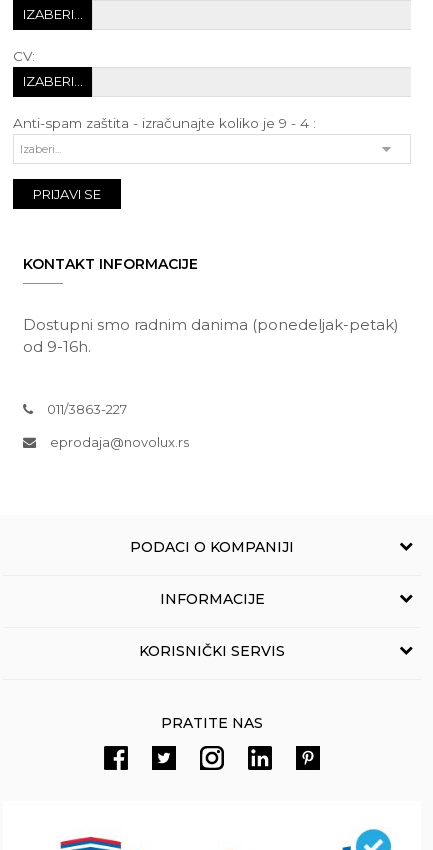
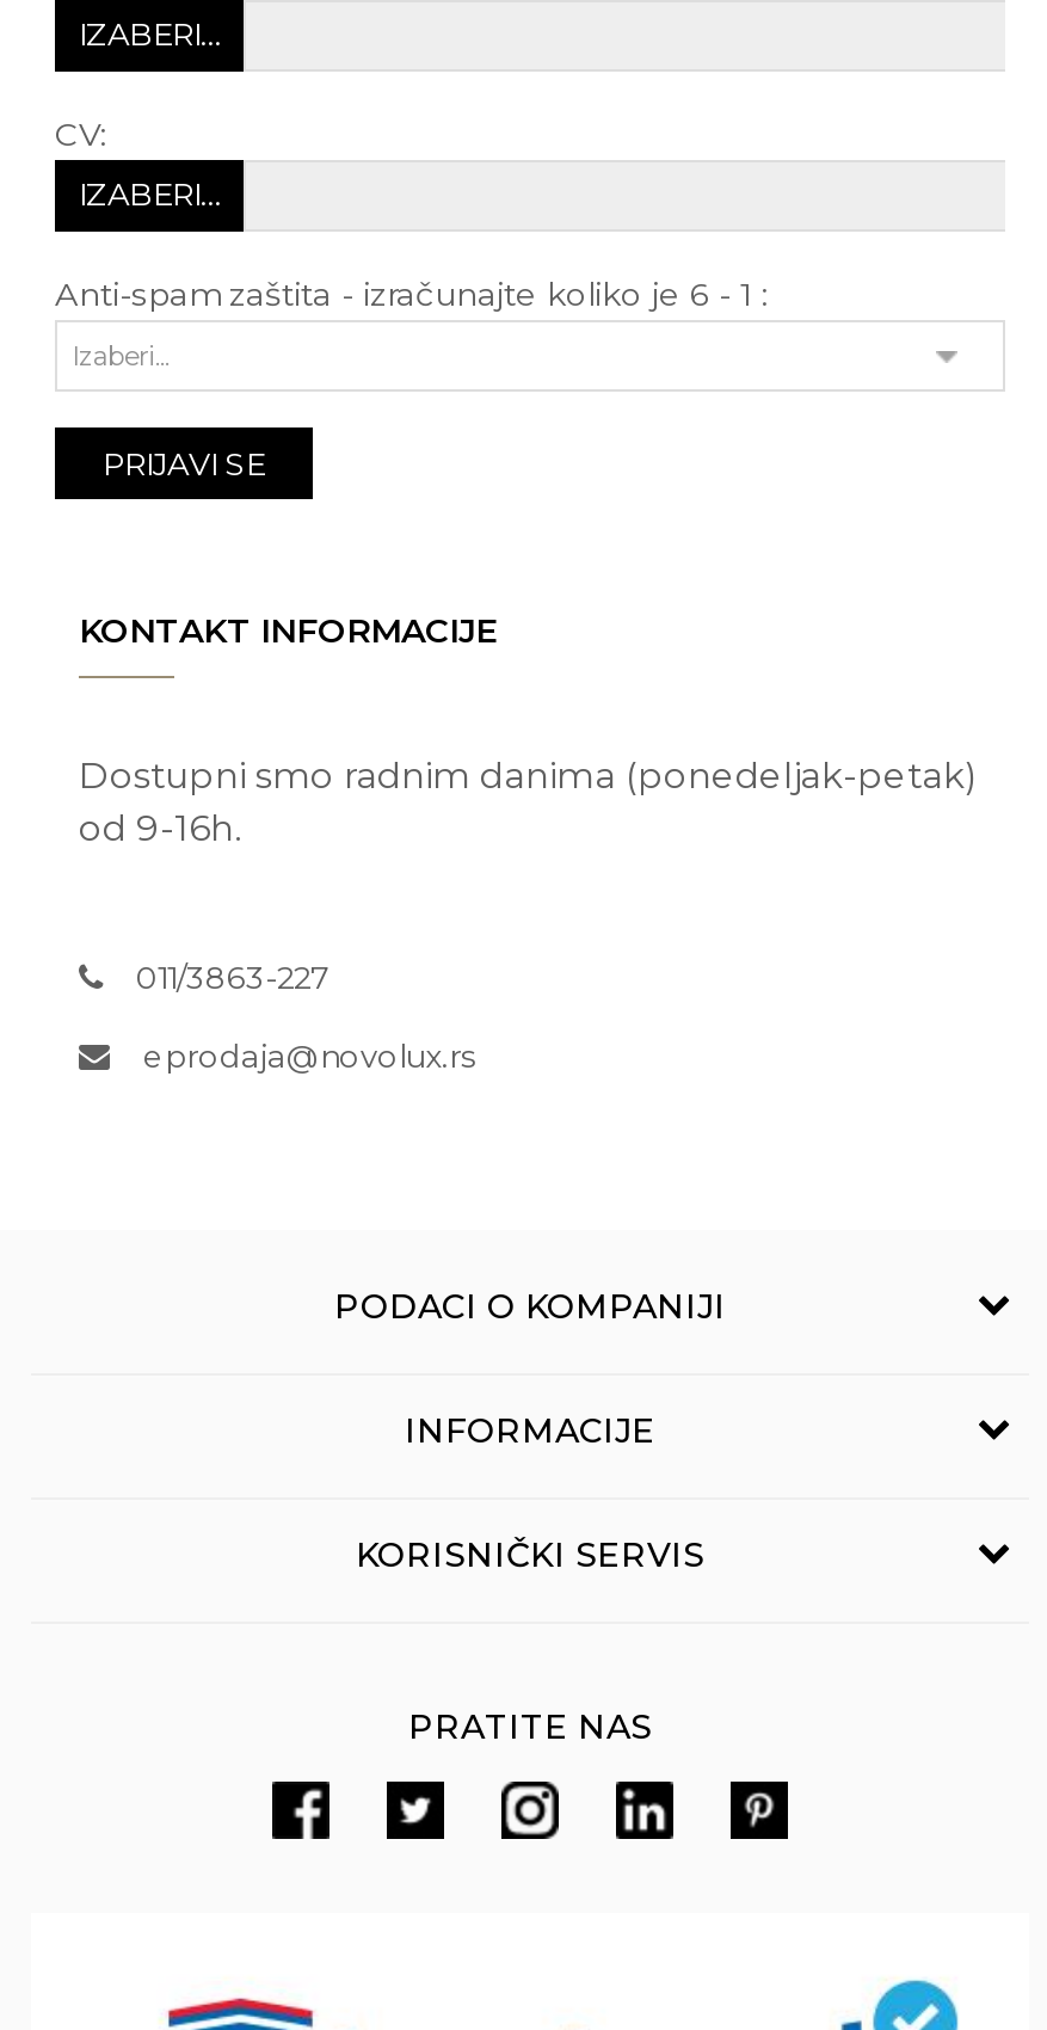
- Anti-spam zaštita - izračunajte koliko je 9 - 4 :
+ Anti-spam zaštita - izračunajte koliko je 6 - 1 :
